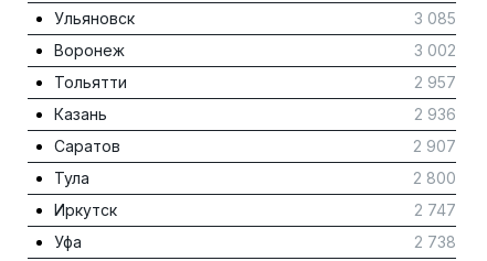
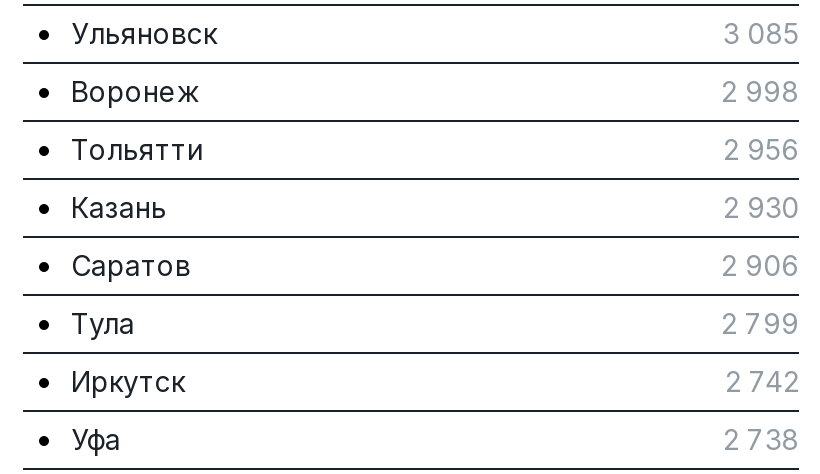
- 3 002
+ 2 998

- 2 957
+ 2 956

- 2 936
+ 2 930

- 2 907
+ 2 906

- 2 800
+ 2 799

- 2 747
+ 2 742
